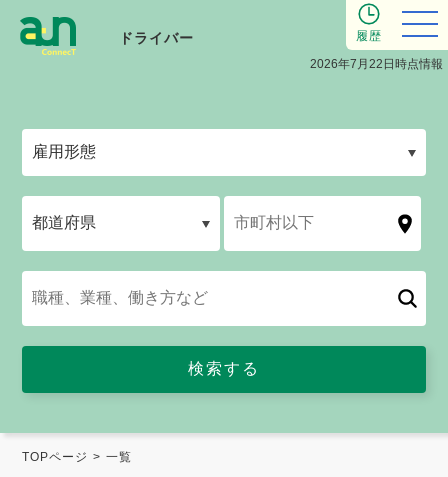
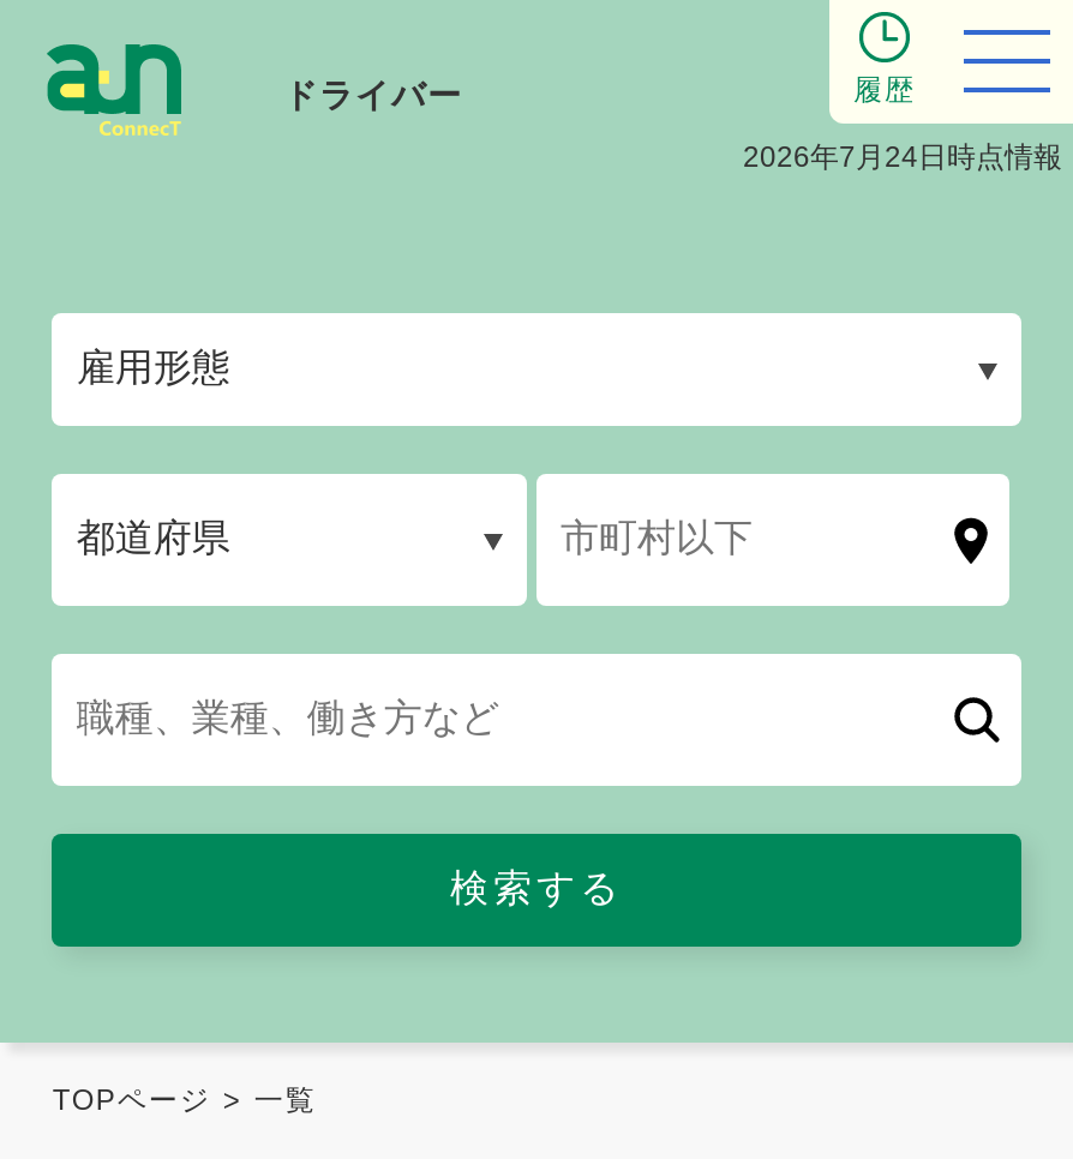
- 2026年7月22日時点情報
+ 2026年7月24日時点情報
